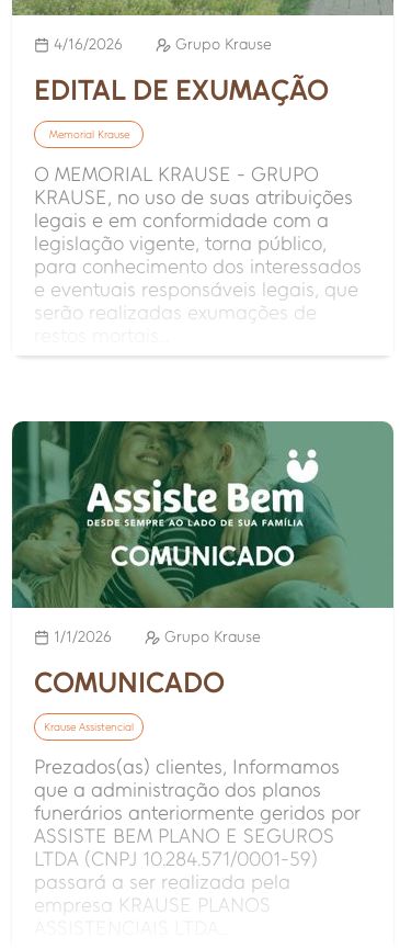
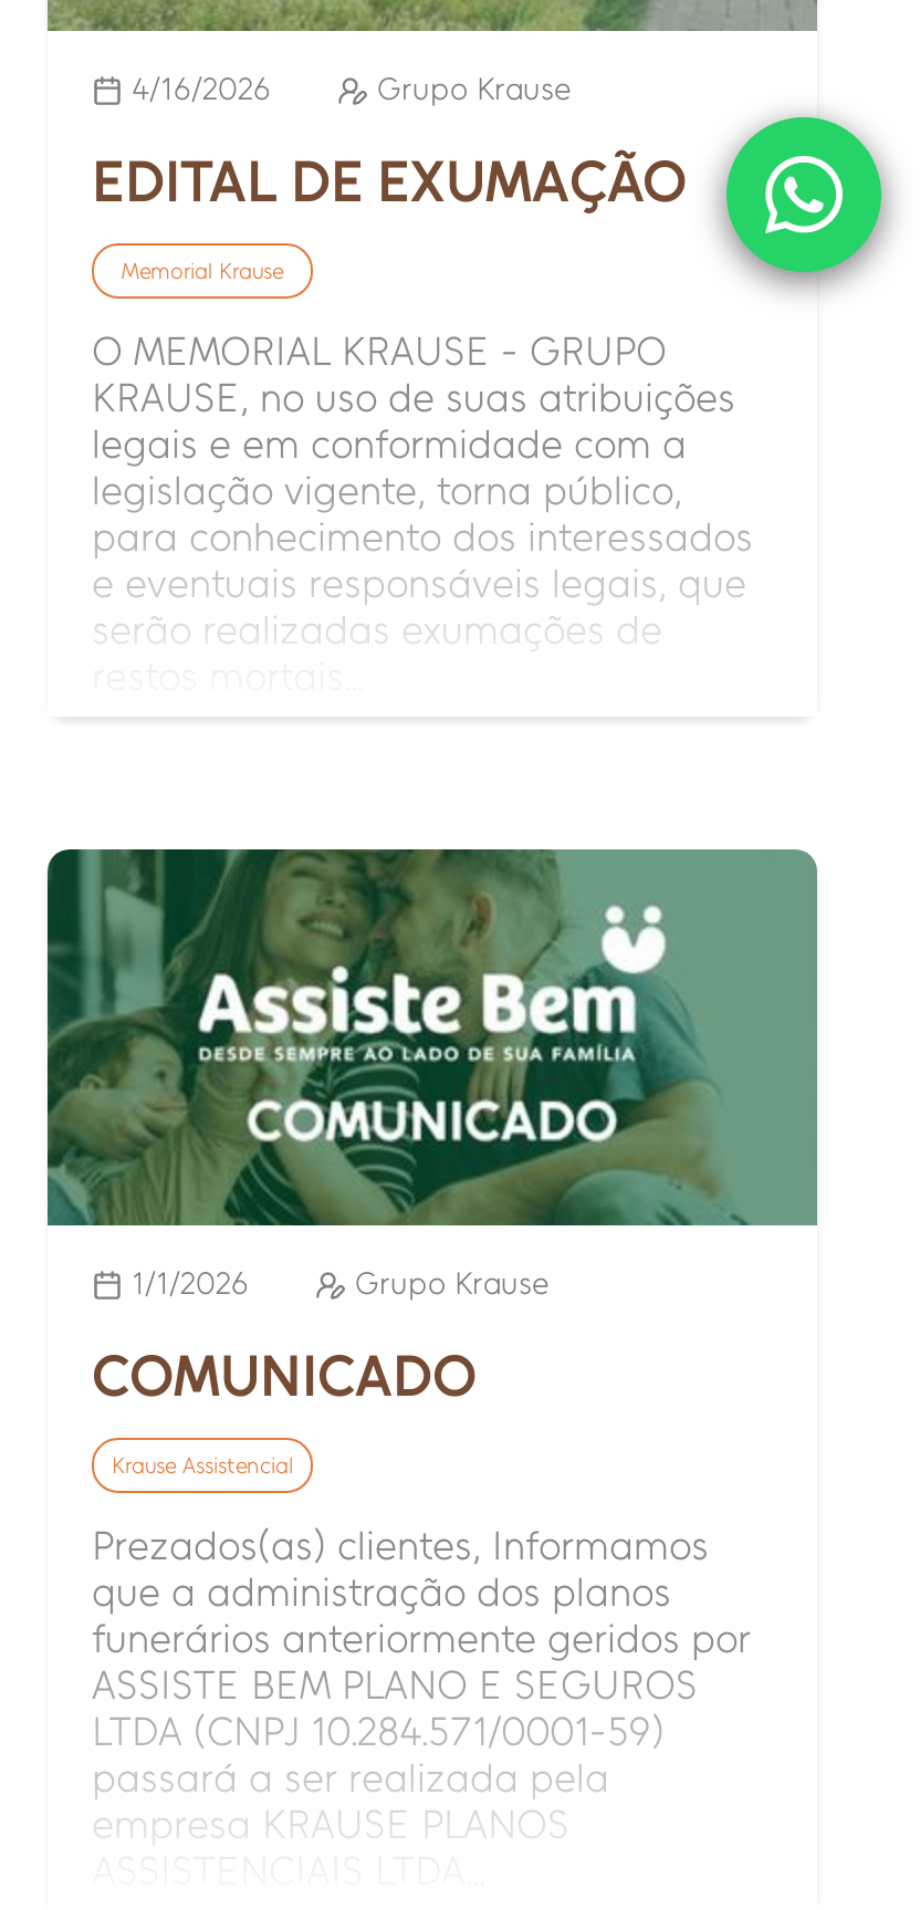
+ [image]
